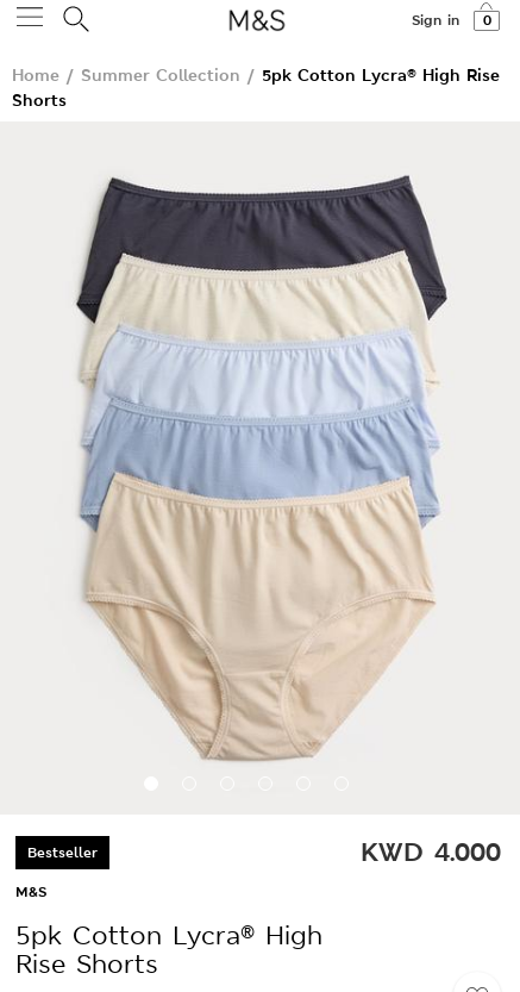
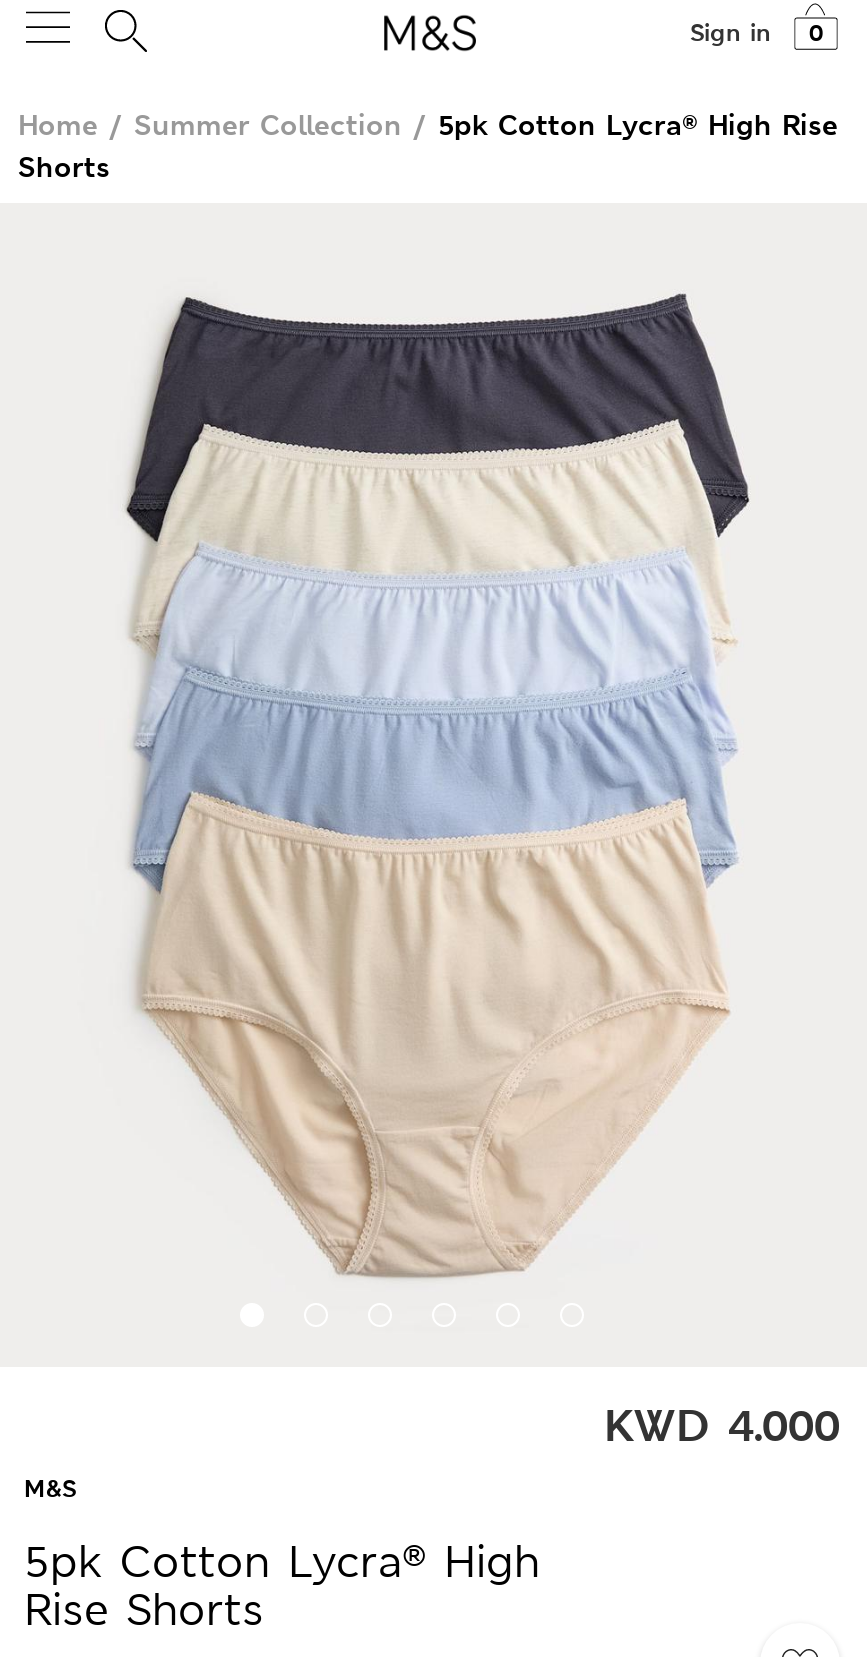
- Bestseller
